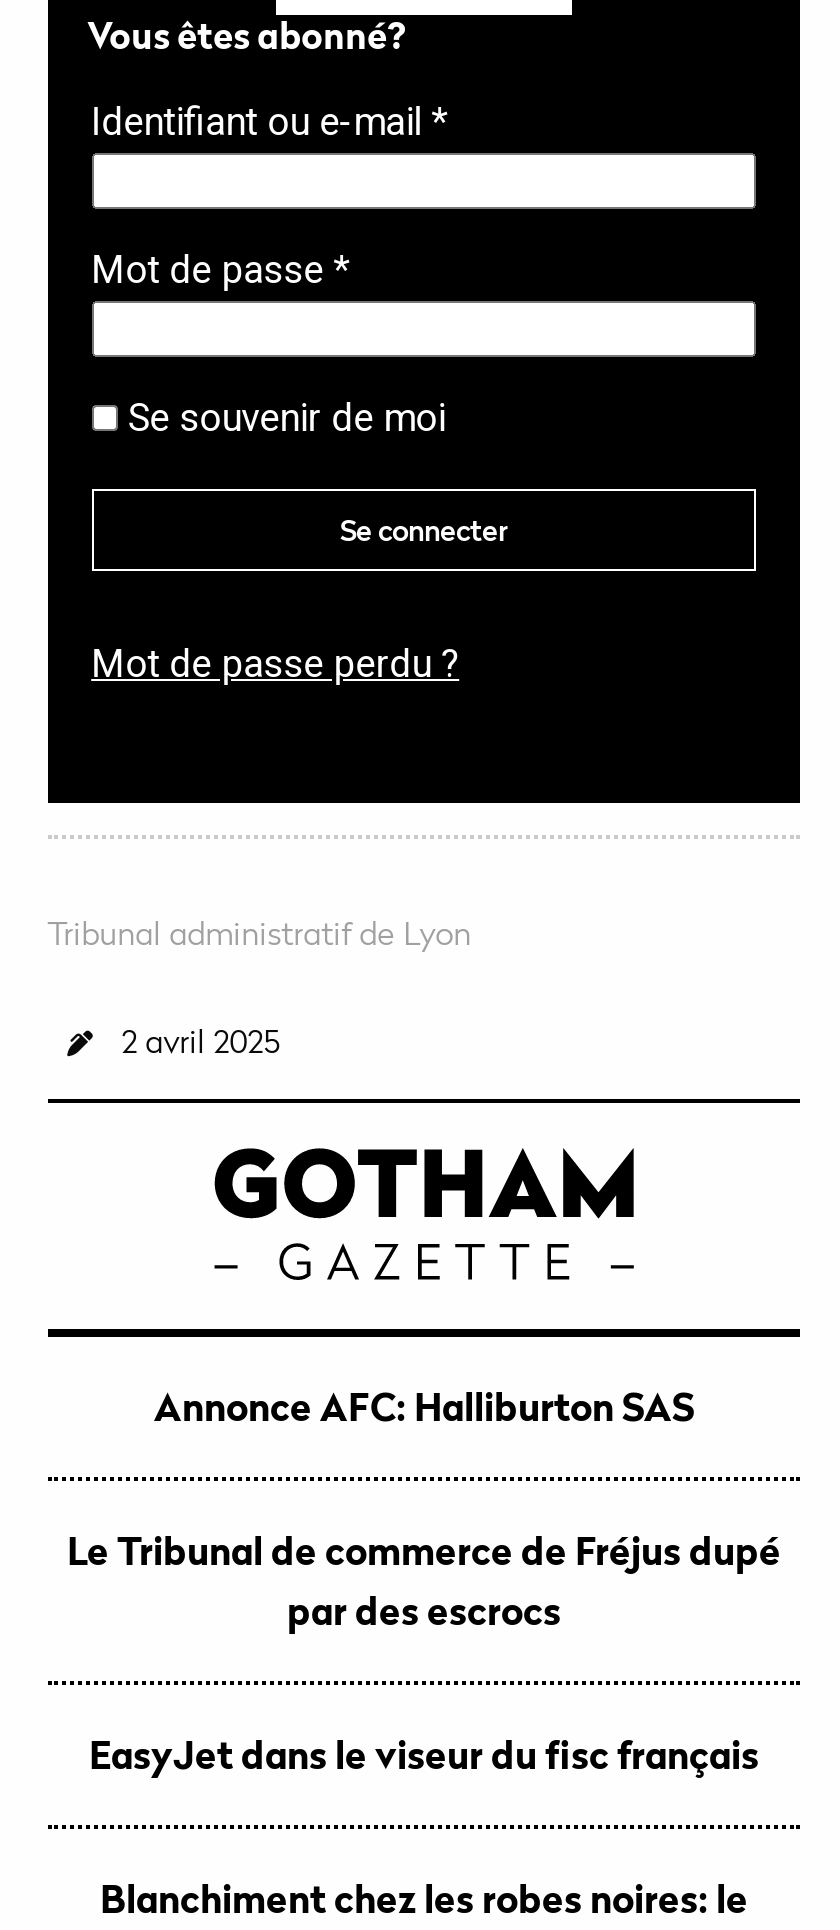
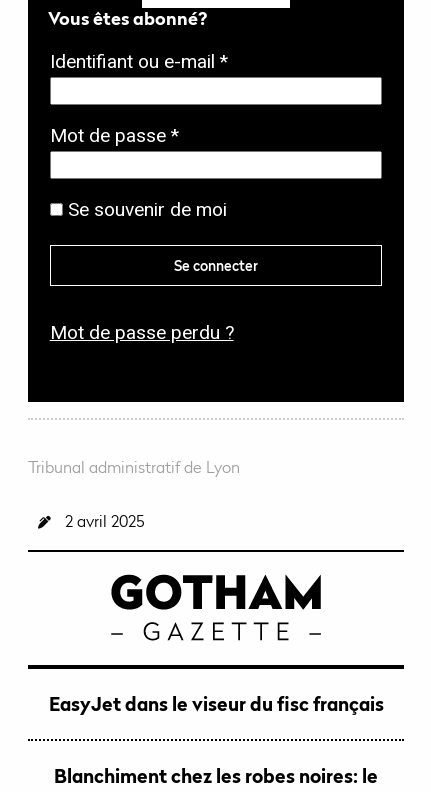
- Annonce AFC: Halliburton SAS
- Le Tribunal de commerce de Fréjus dupé
- par des escrocs
